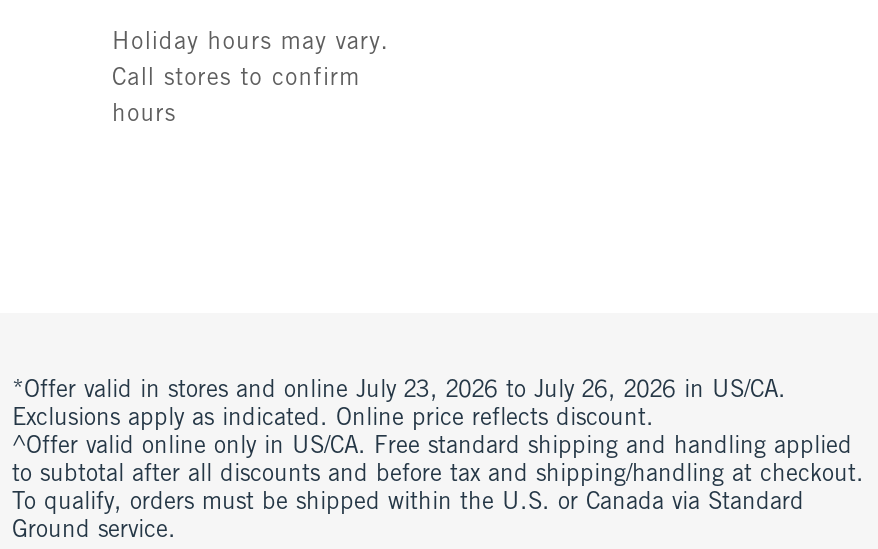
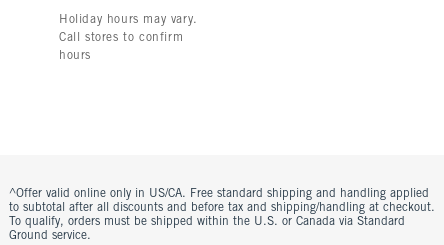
- *Offer valid in stores and online July 23, 2026 to July 26, 2026 in US/CA.
- Exclusions apply as indicated. Online price reflects discount.
